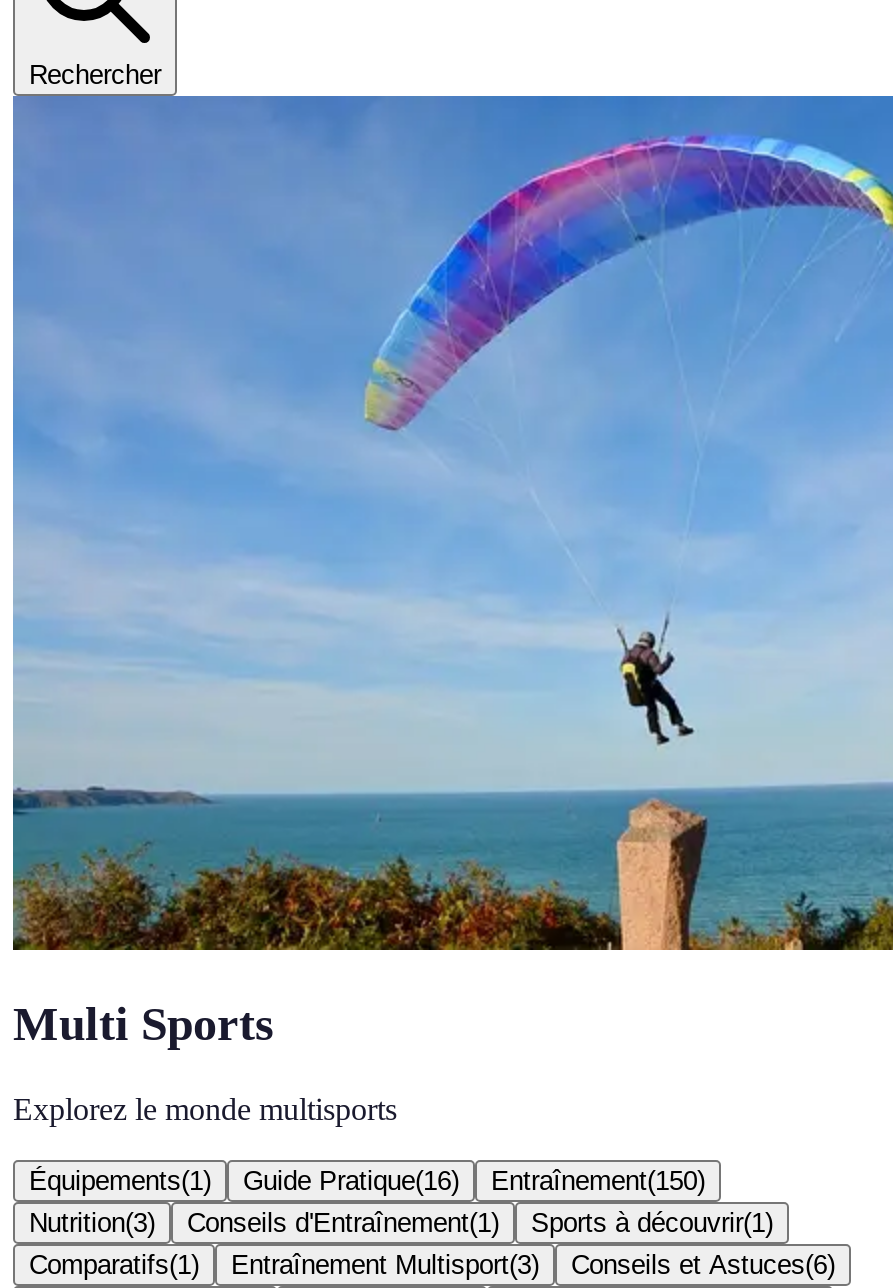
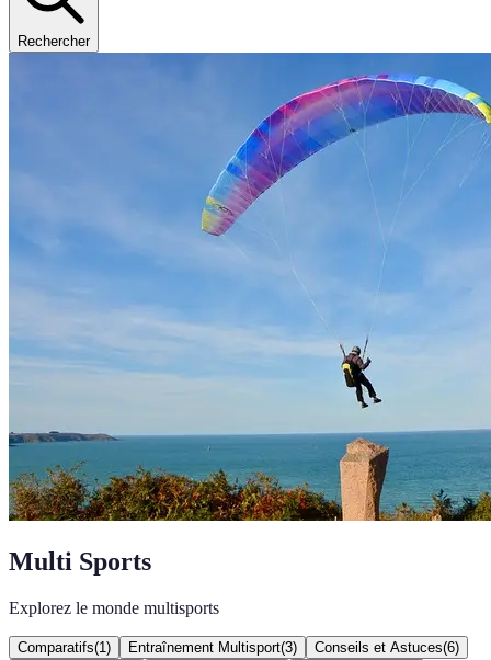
- Équipements(1)
- Guide Pratique(16)
- Entraînement(150)
- Nutrition(3)
- Conseils d'Entraînement(1)
- Sports à découvrir(1)
